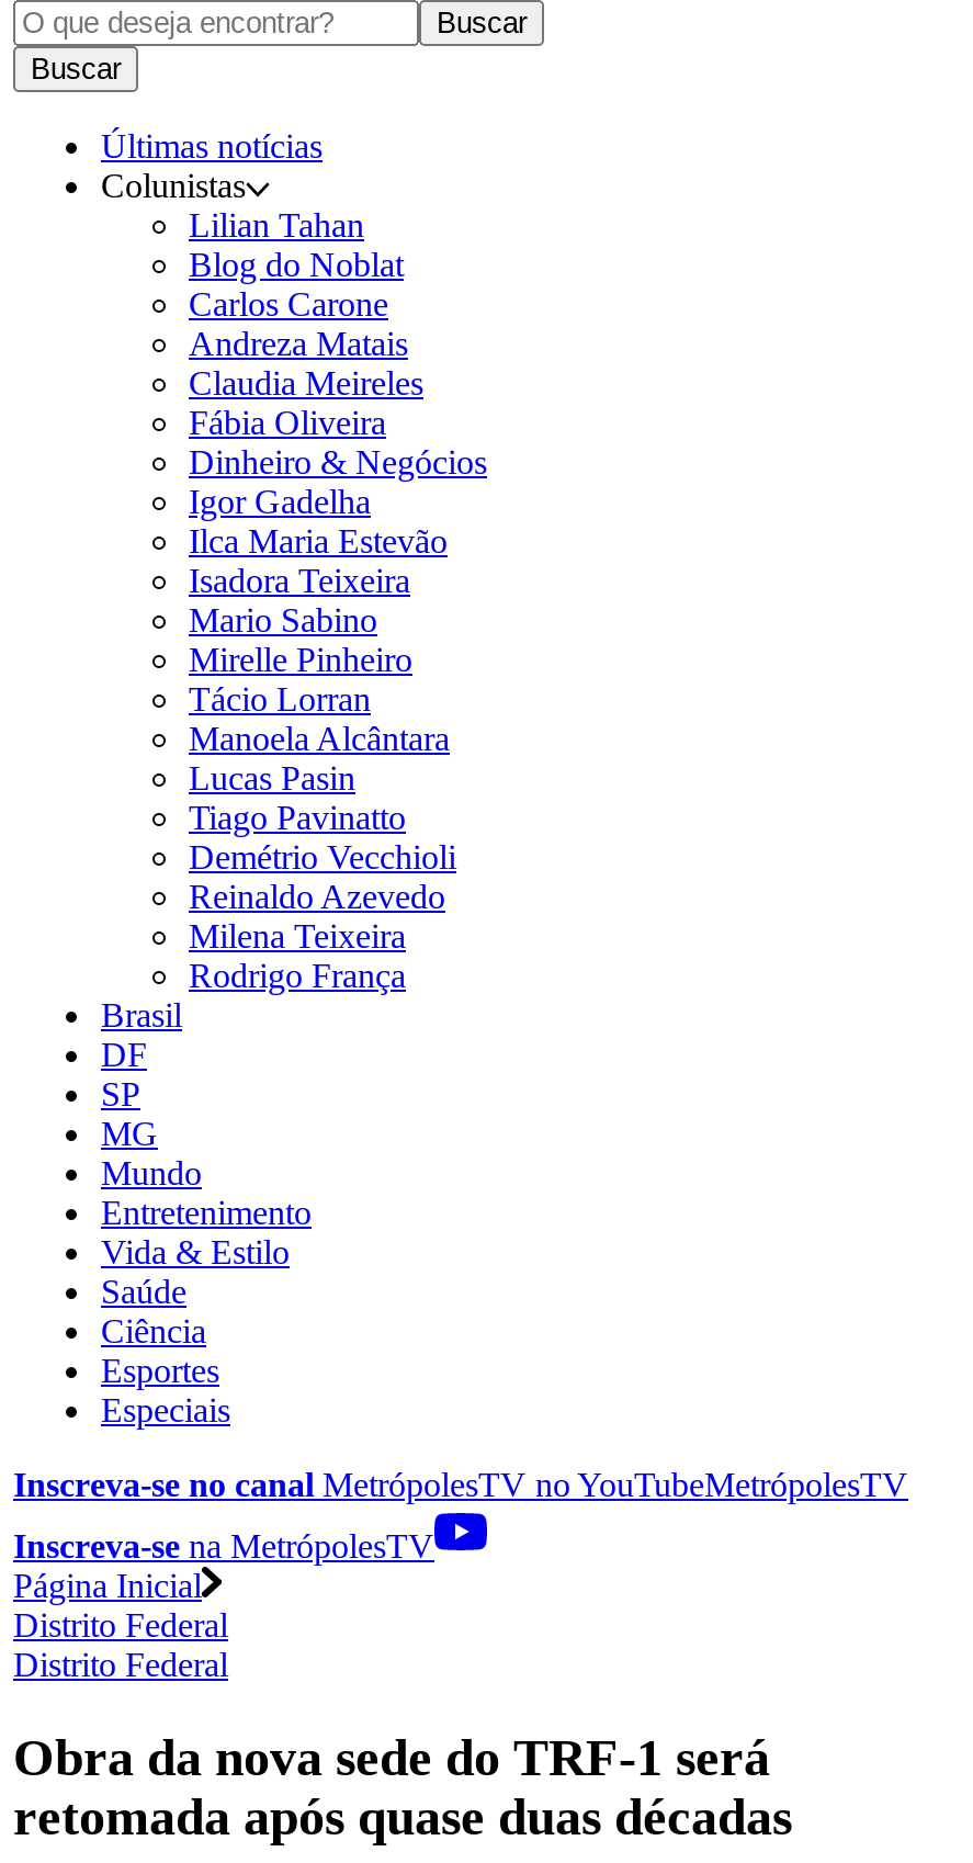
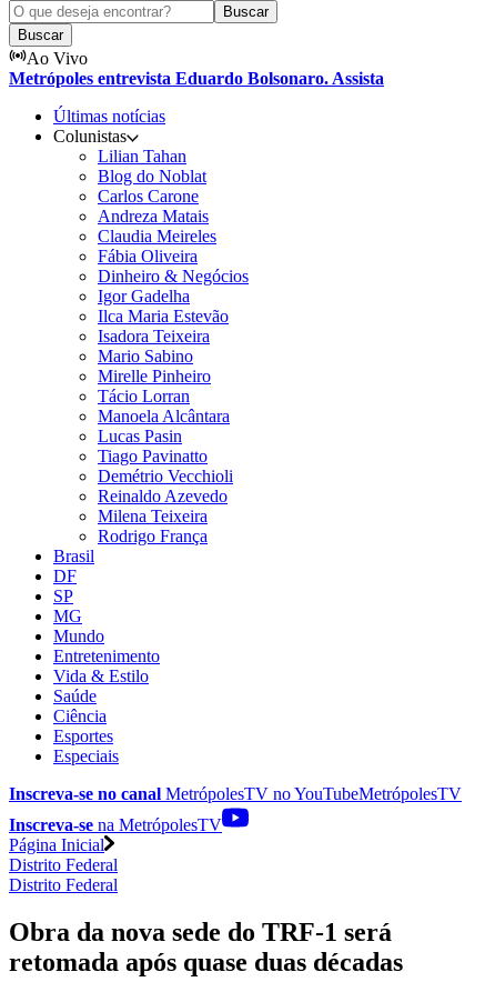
+ Ao Vivo
+ Metrópoles entrevista Eduardo Bolsonaro. Assista
